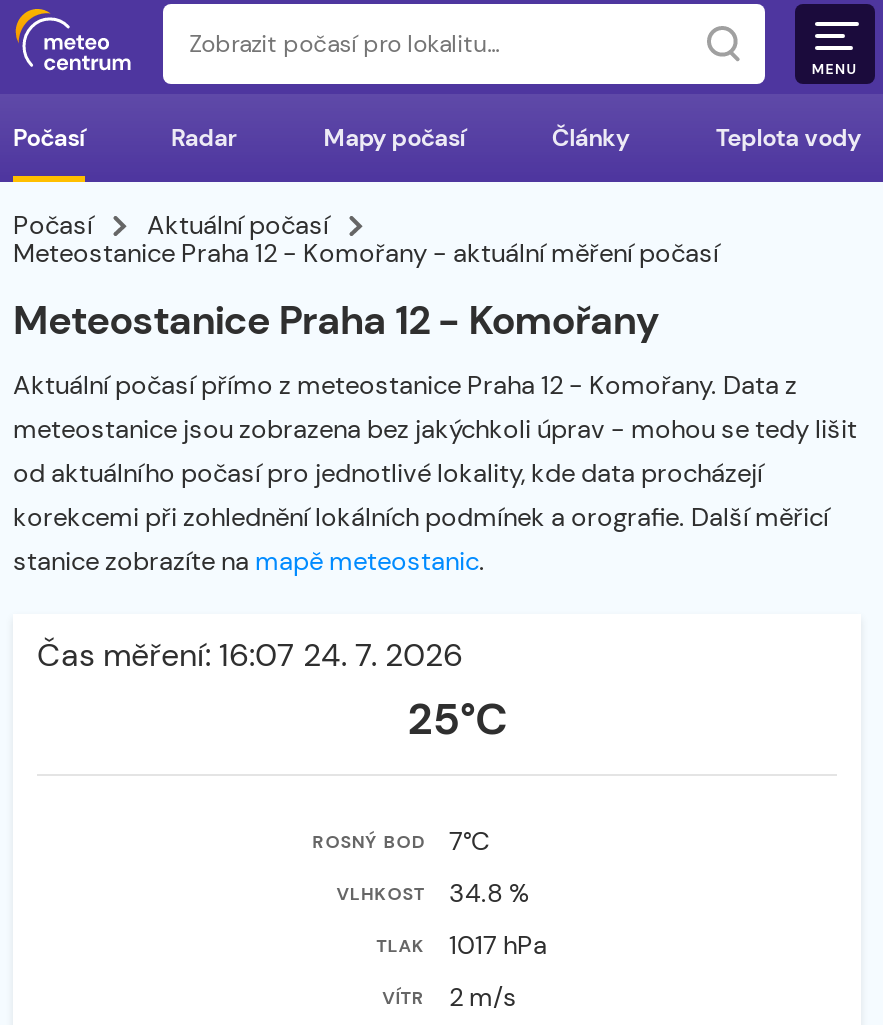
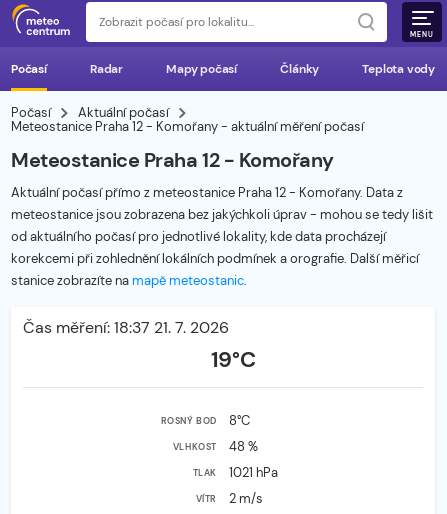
- Čas měření: 16:07 24. 7. 2026
- 25°C
+ Čas měření: 18:37 21. 7. 2026
+ 19°C

- ROSNÝ BOD 7°C
+ ROSNÝ BOD 8°C

- VLHKOST 34.8 %
+ VLHKOST 48 %

- TLAK 1017 hPa
+ TLAK 1021 hPa
